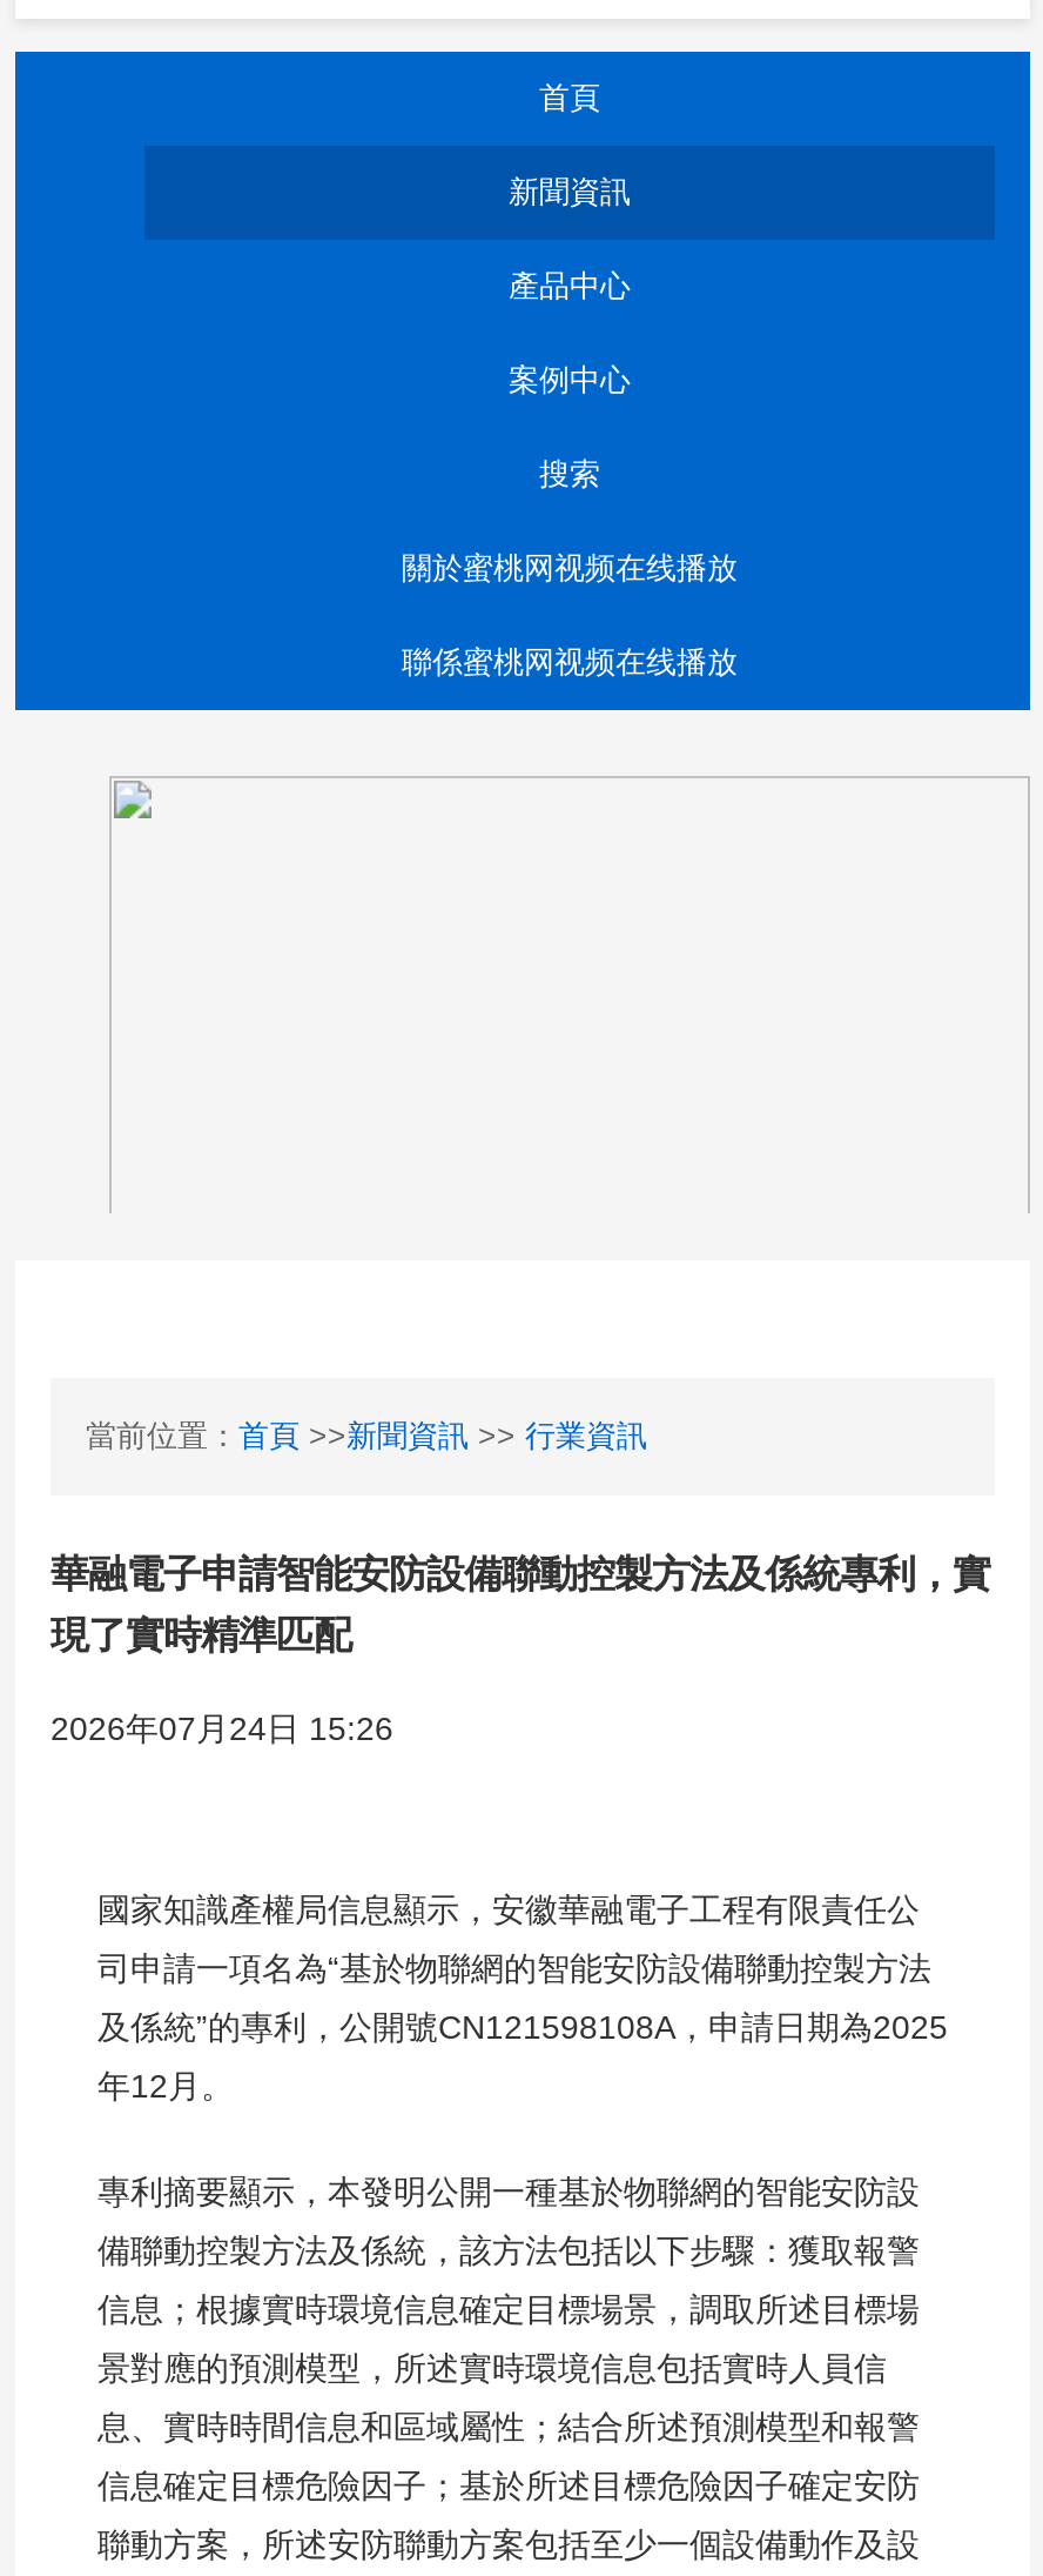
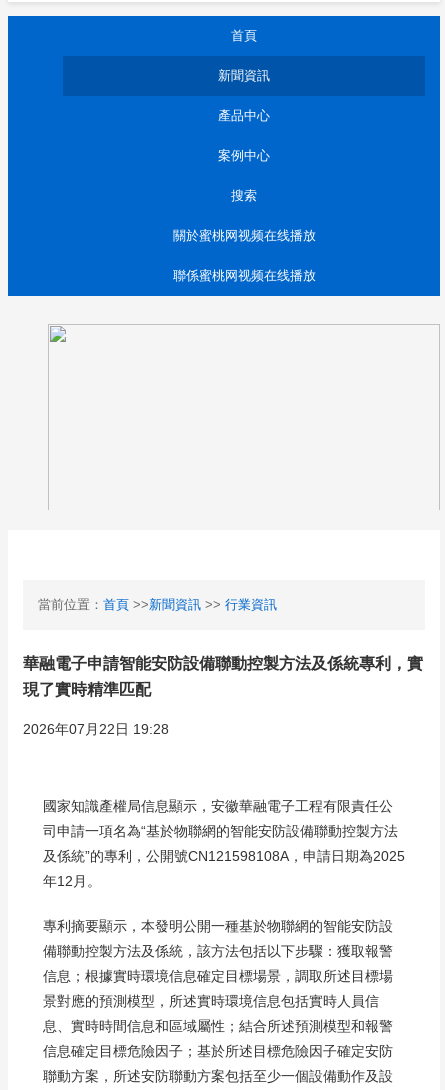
- 2026年07月24日 15:26
+ 2026年07月22日 19:28
